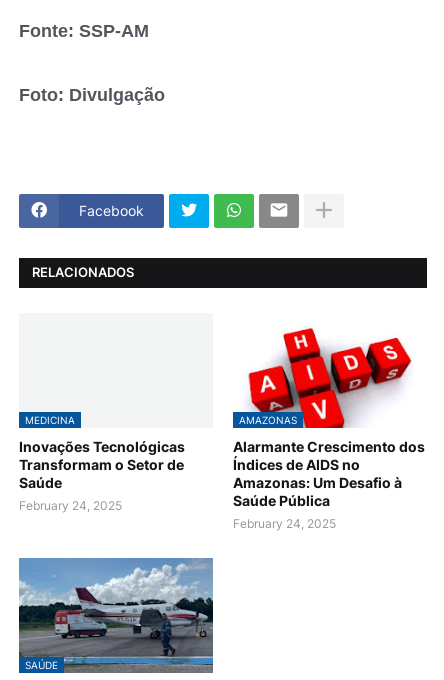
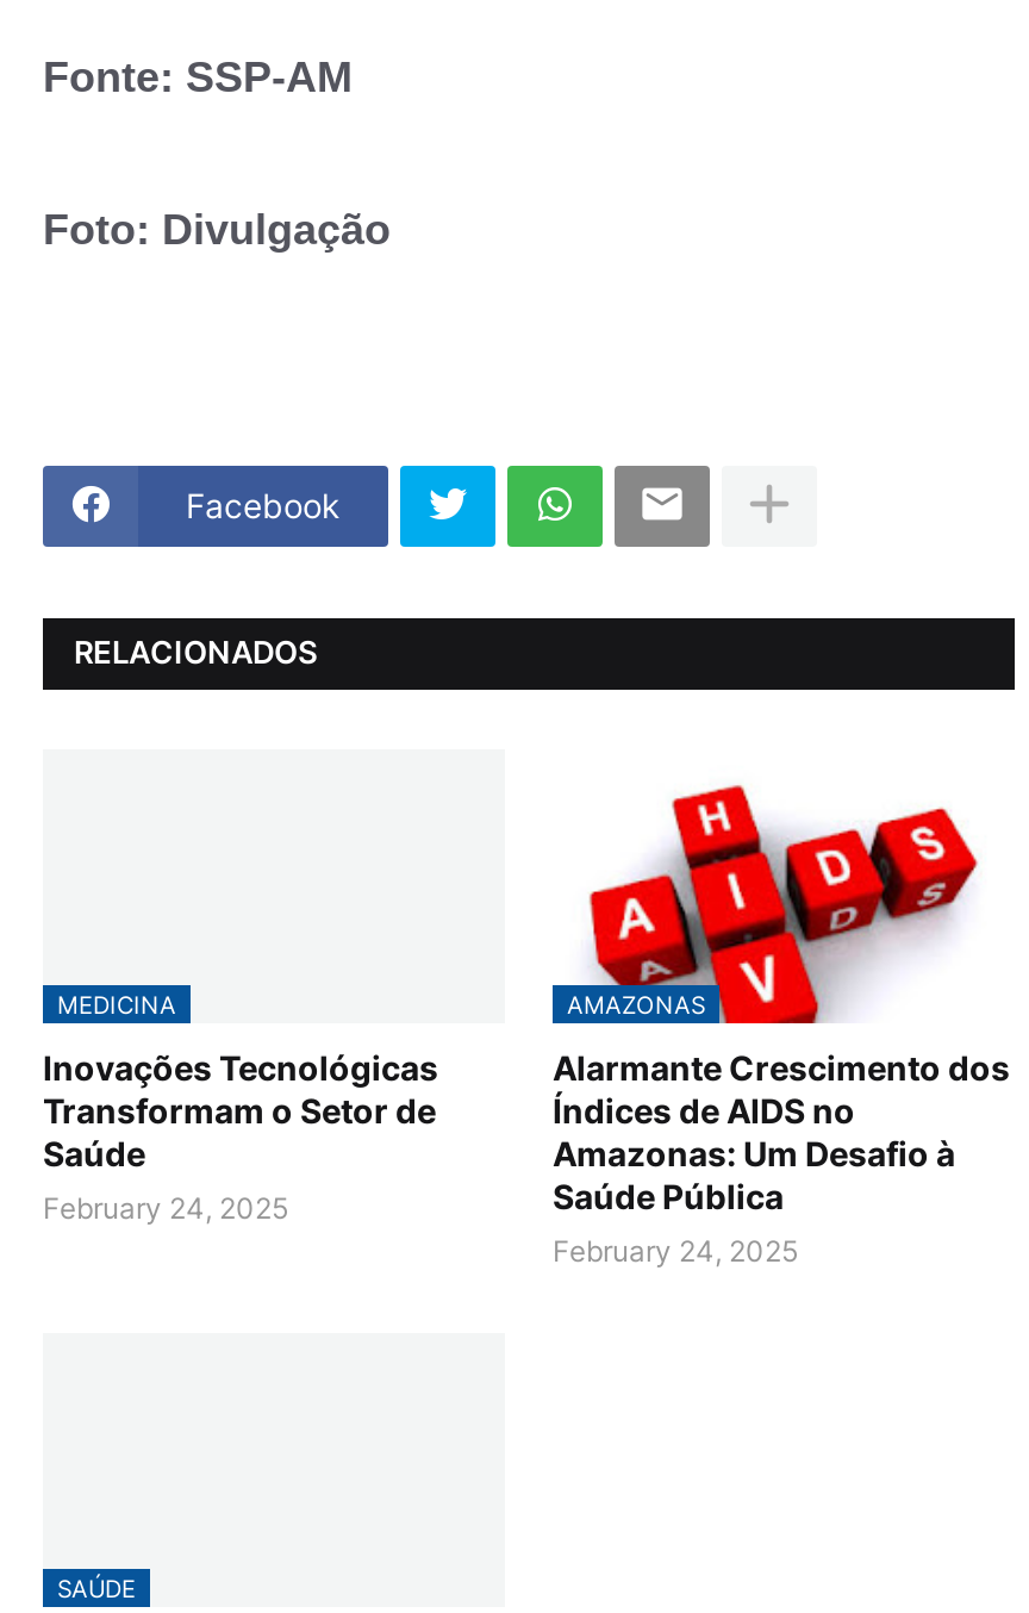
- [image]
